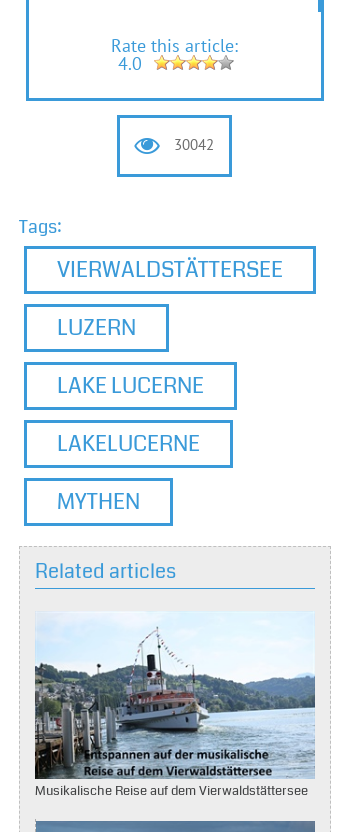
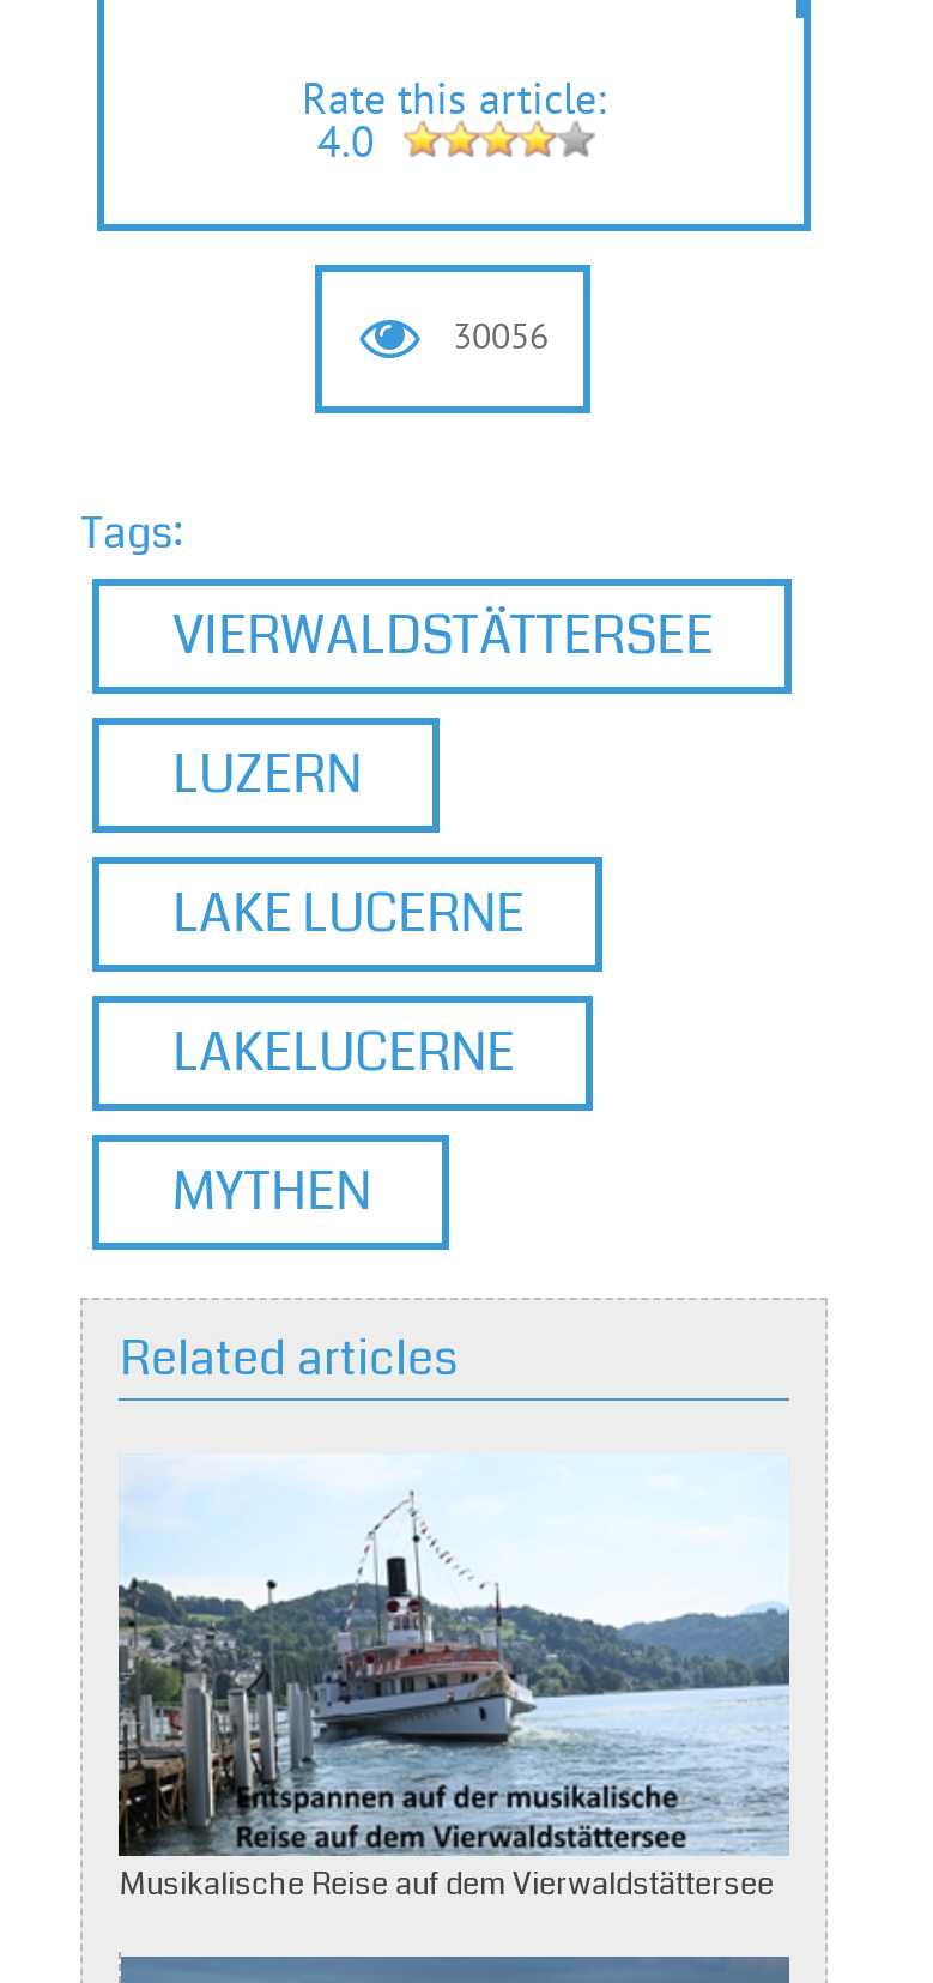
- 30042
+ 30056
